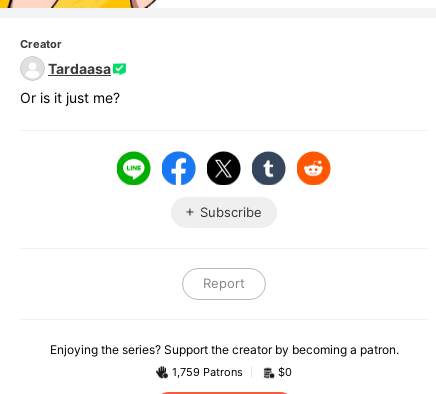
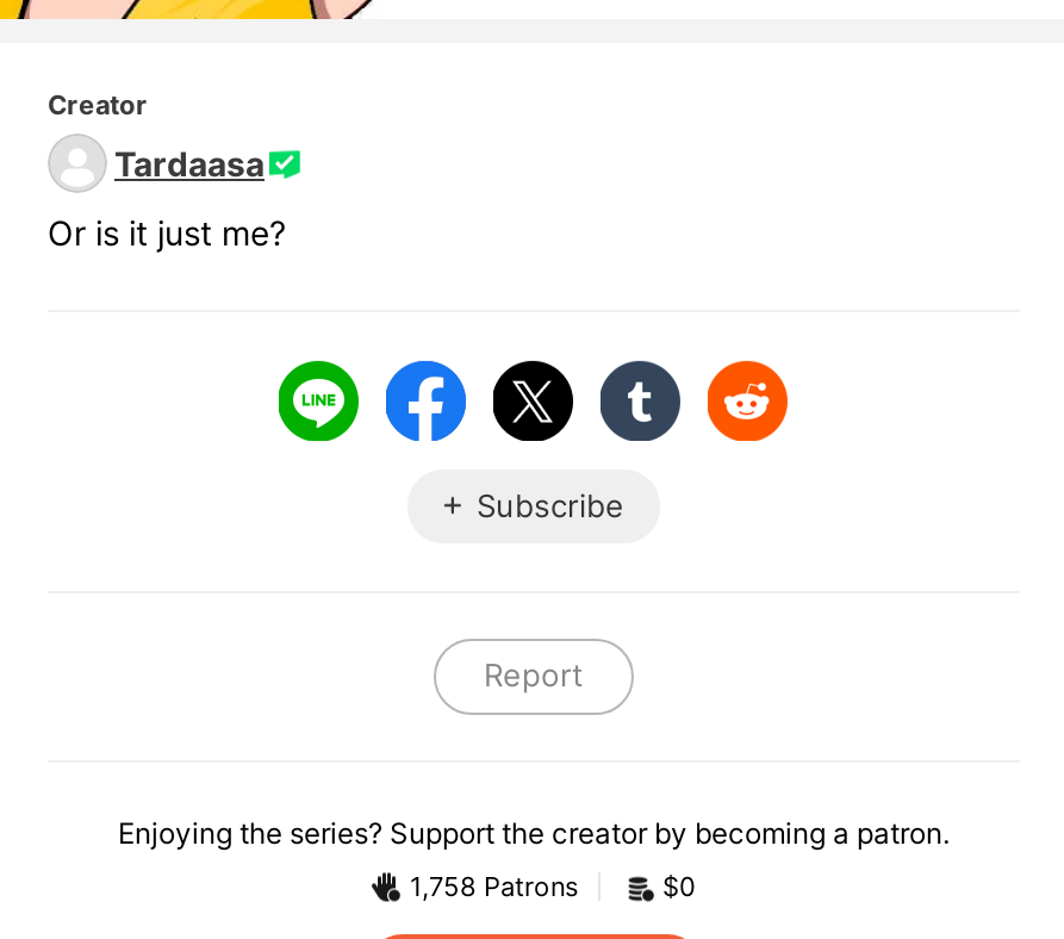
- 1,759 Patrons
+ 1,758 Patrons
